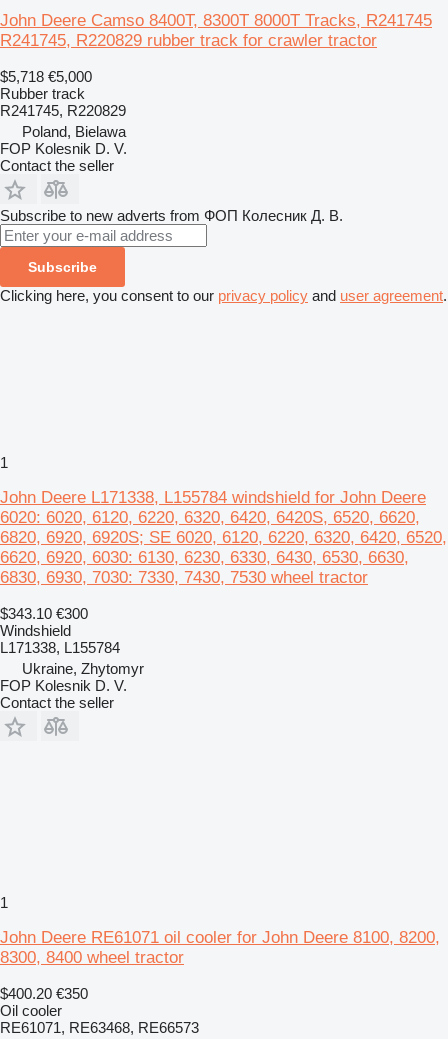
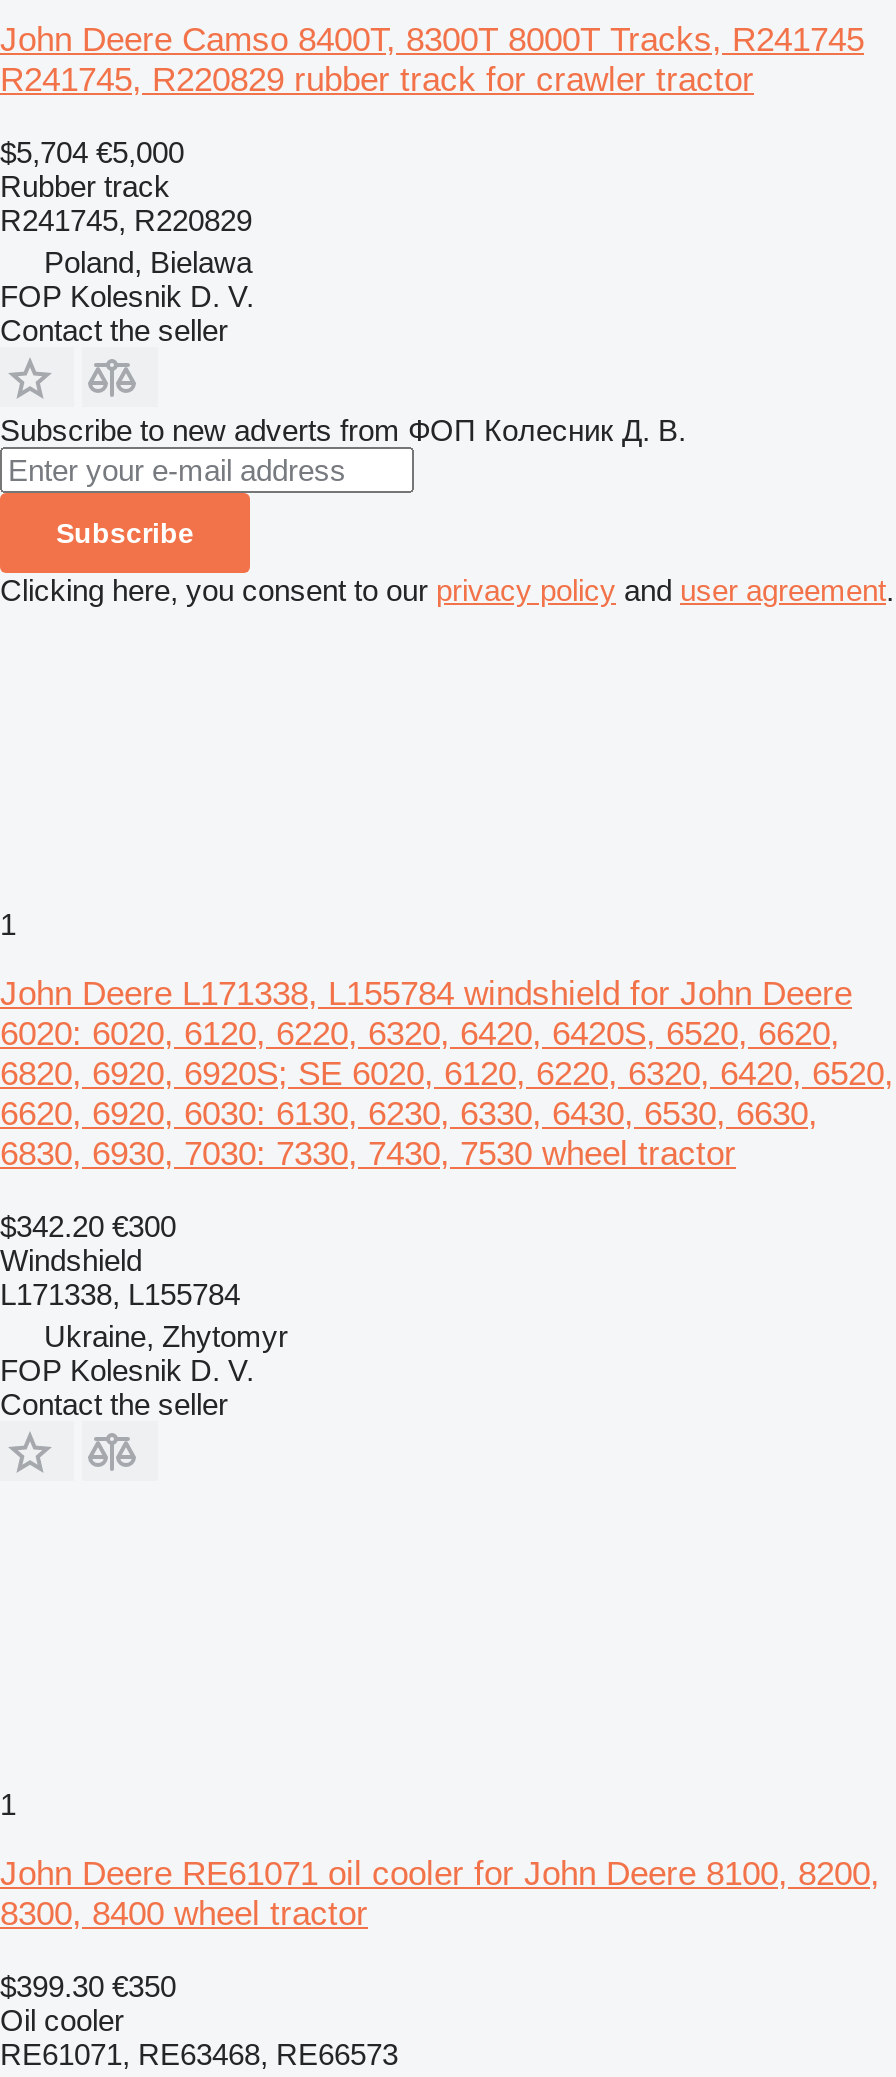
- $5,718 €5,000
+ $5,704 €5,000

- $343.10 €300
+ $342.20 €300

- $400.20 €350
+ $399.30 €350
